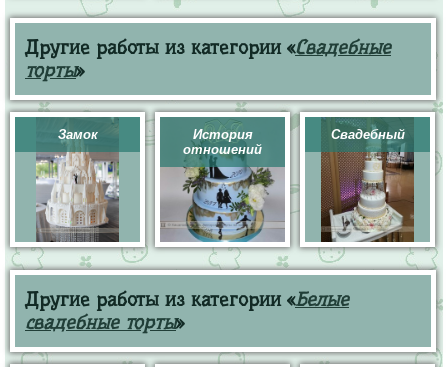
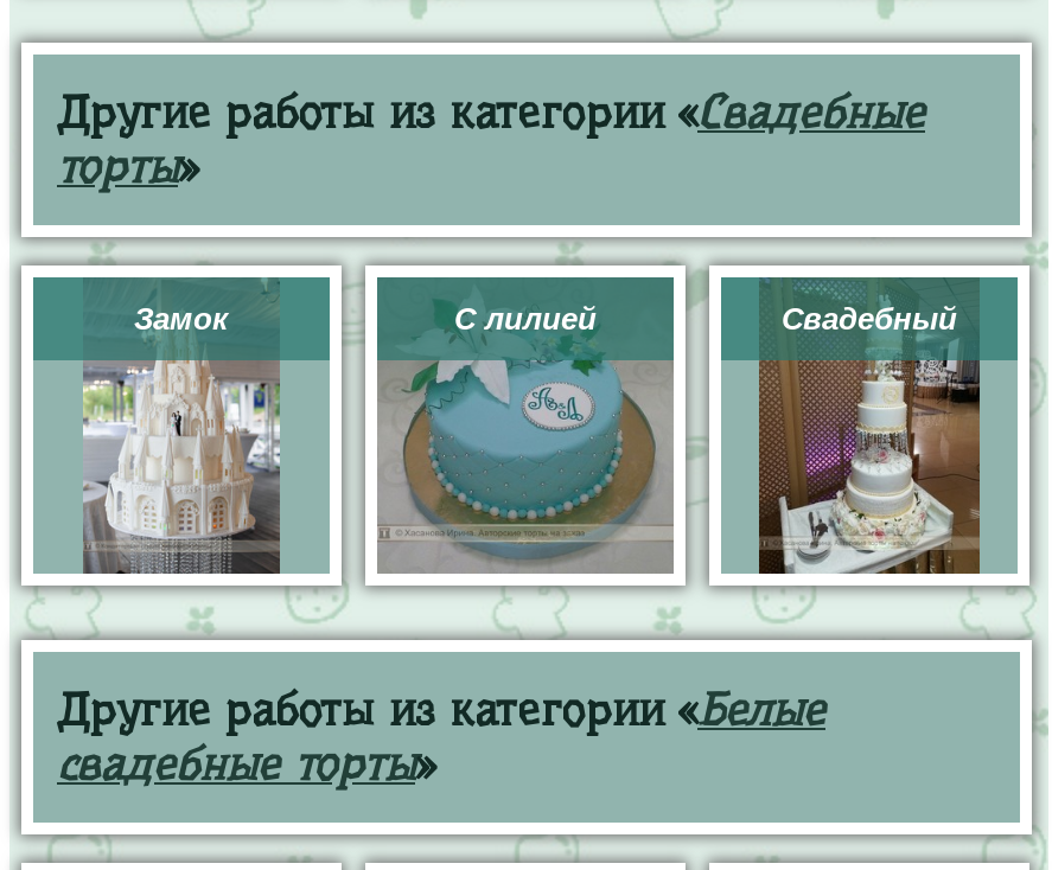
- История
- отношений
+ С лилией

- [image]
+ [image]
